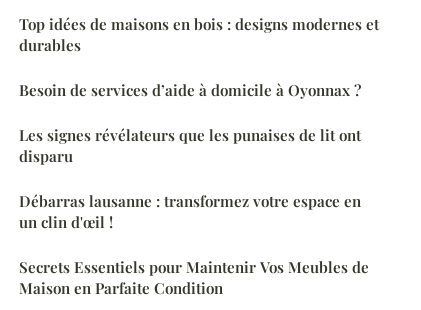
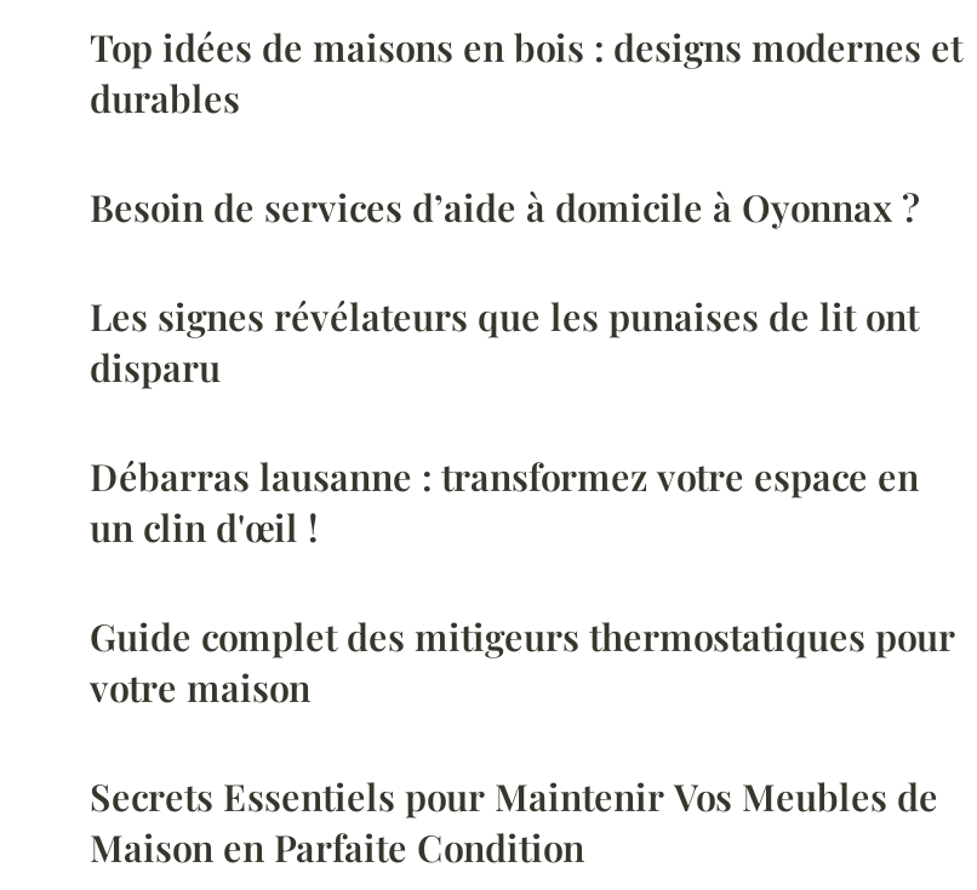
+ Guide complet des mitigeurs thermostatiques pour
+ votre maison
